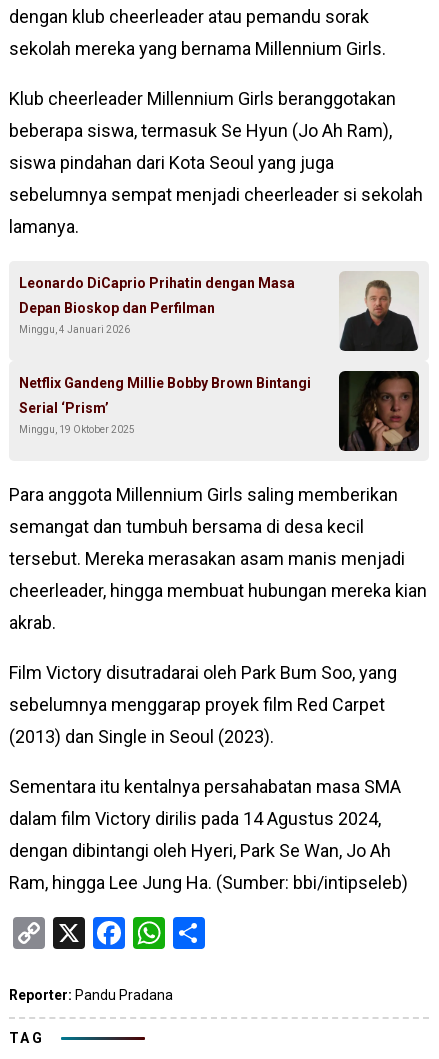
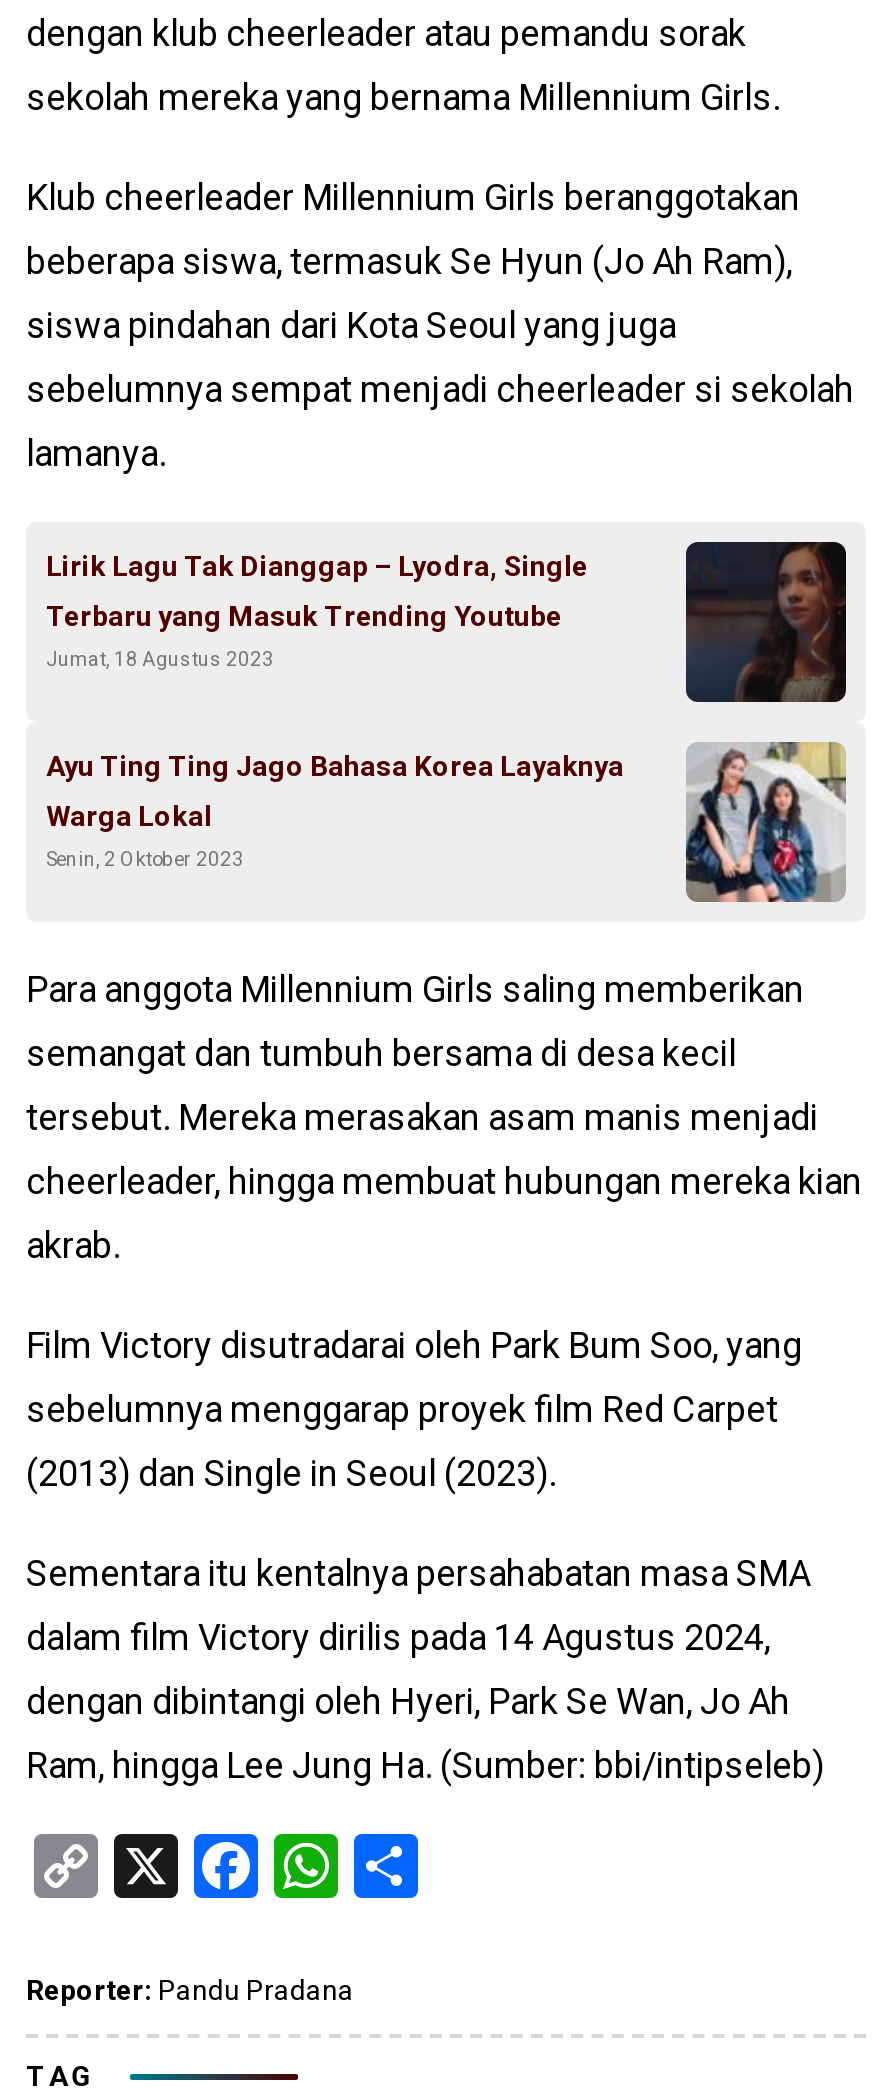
- Leonardo DiCaprio Prihatin dengan Masa
+ Lirik Lagu Tak Dianggap – Lyodra, Single

- [image]
+ [image]

- Depan Bioskop dan Perfilman
+ Terbaru yang Masuk Trending Youtube

- Minggu, 4 Januari 2026
+ Jumat, 18 Agustus 2023

- [image]
- Netflix Gandeng Millie Bobby Brown Bintangi
+ [image]
+ Ayu Ting Ting Jago Bahasa Korea Layaknya

- Serial ‘Prism’
+ Warga Lokal

- Minggu, 19 Oktober 2025
+ Senin, 2 Oktober 2023
